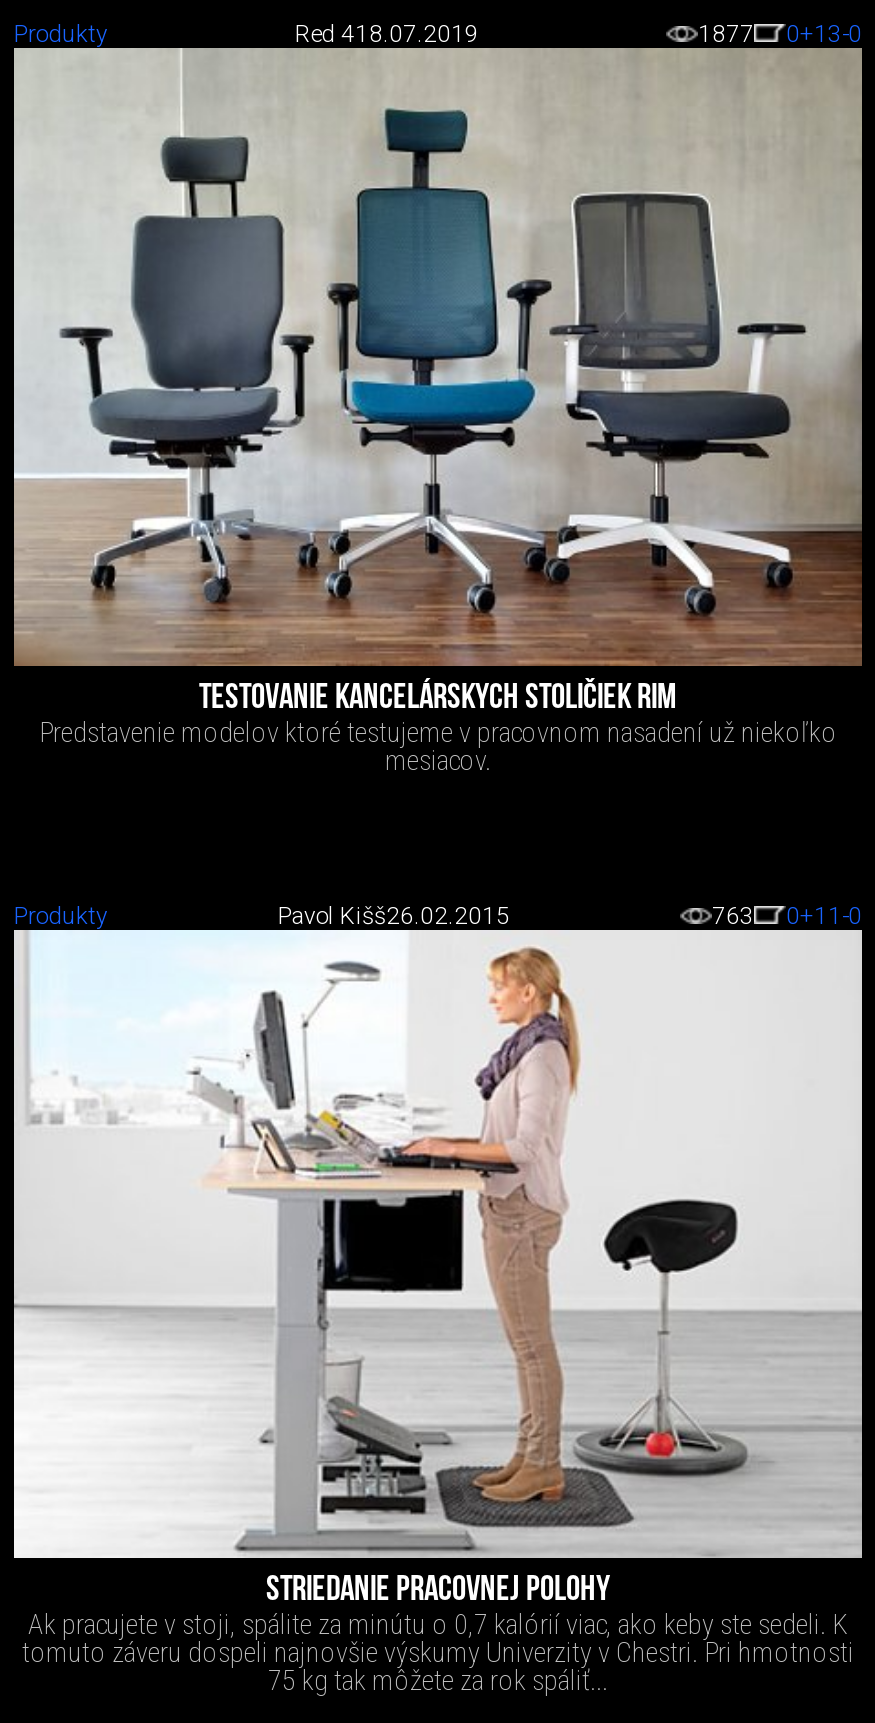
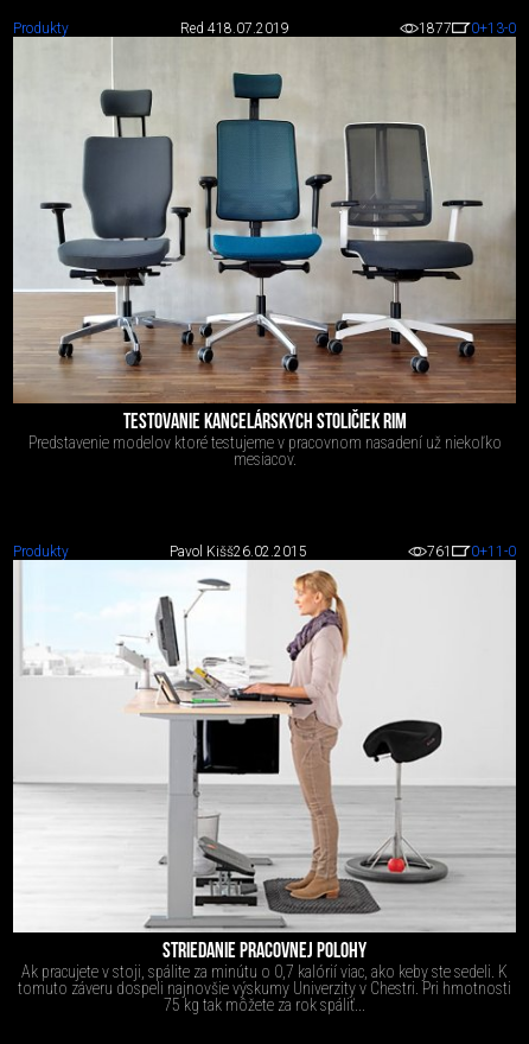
- 763 0+11 -0
+ 761 0+11 -0
